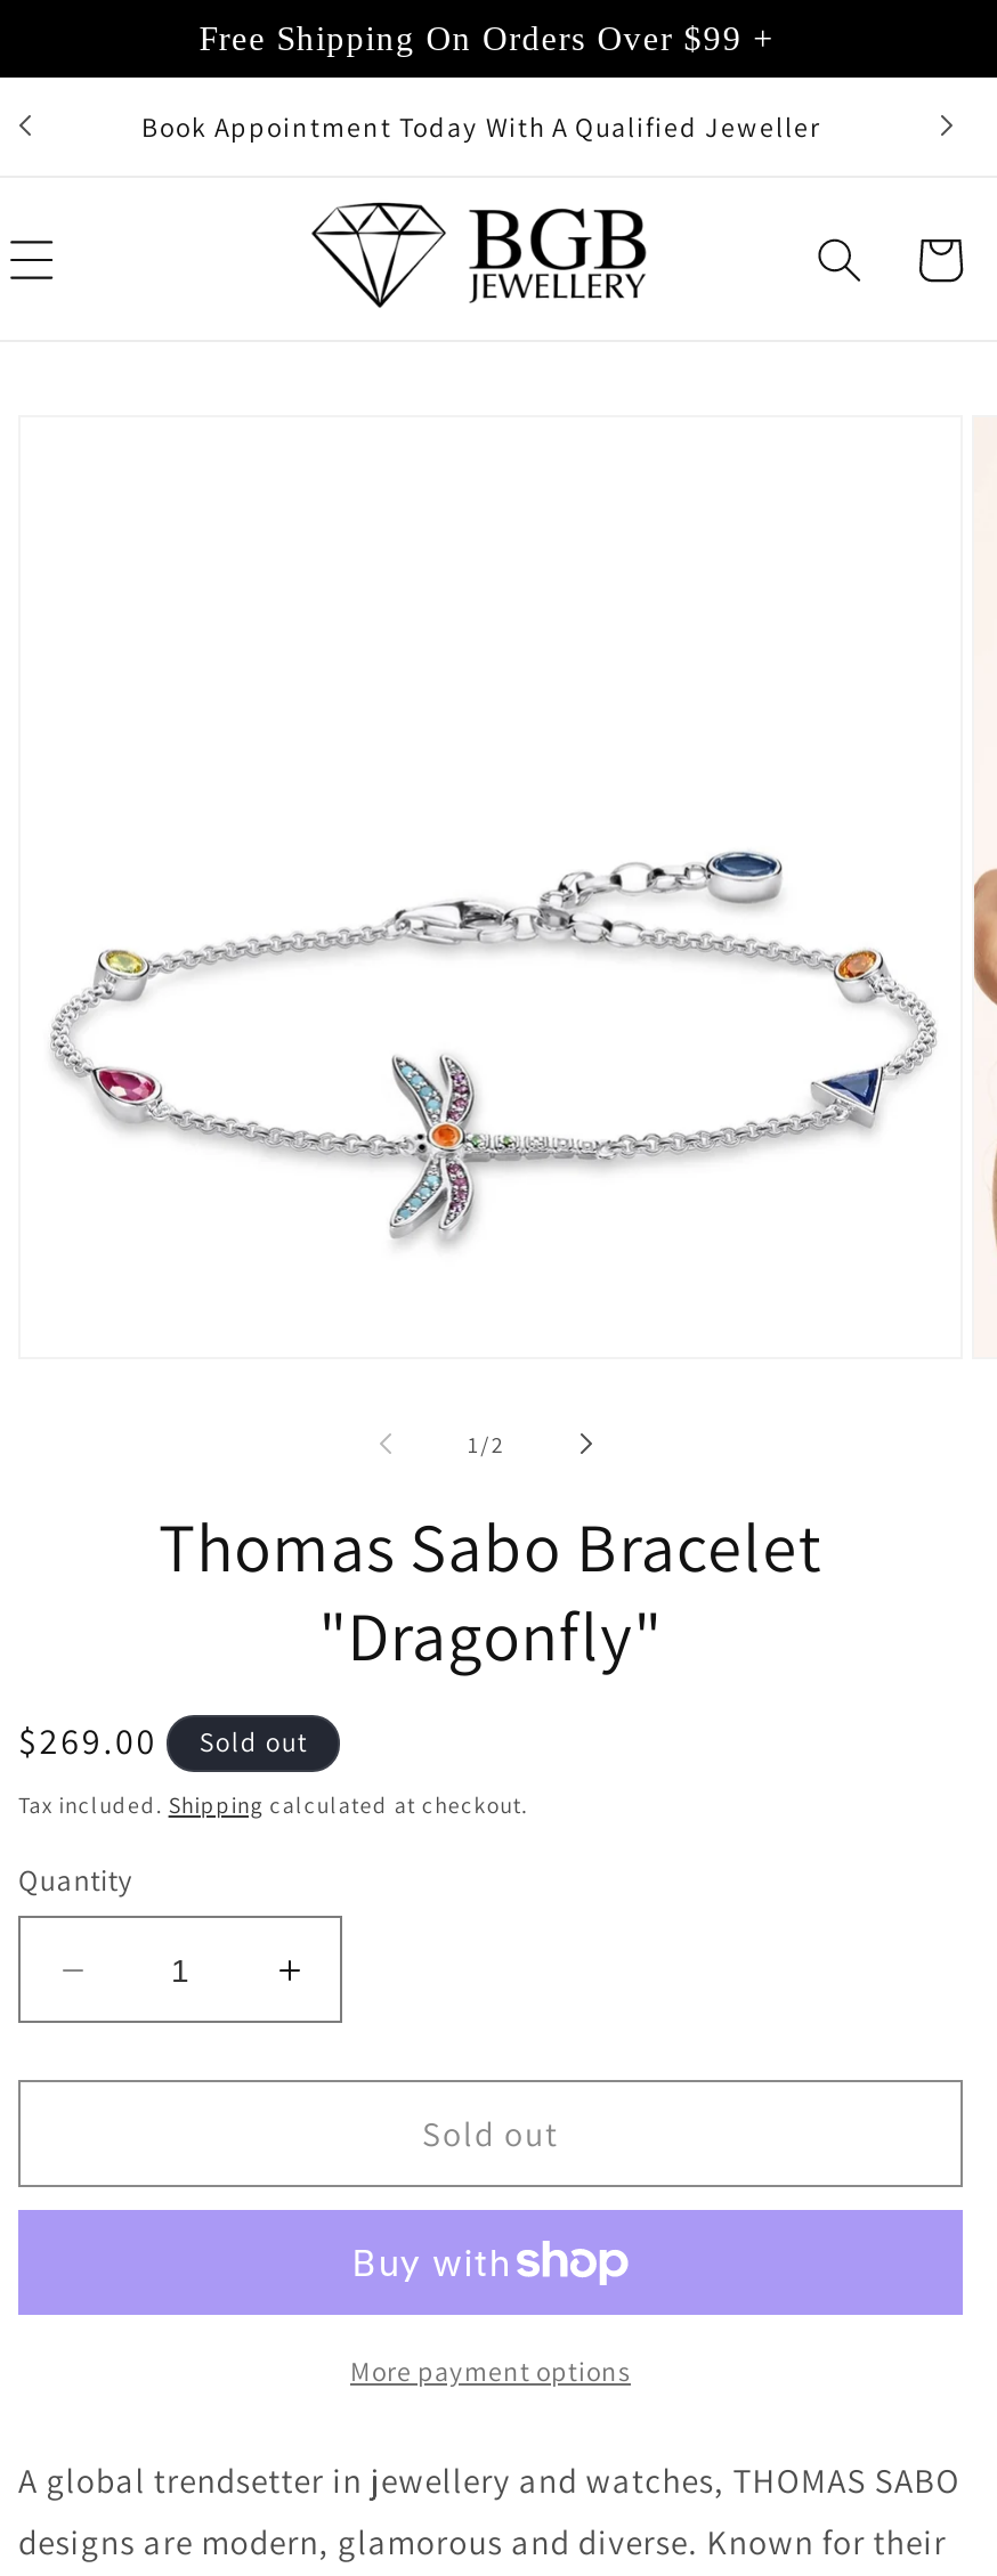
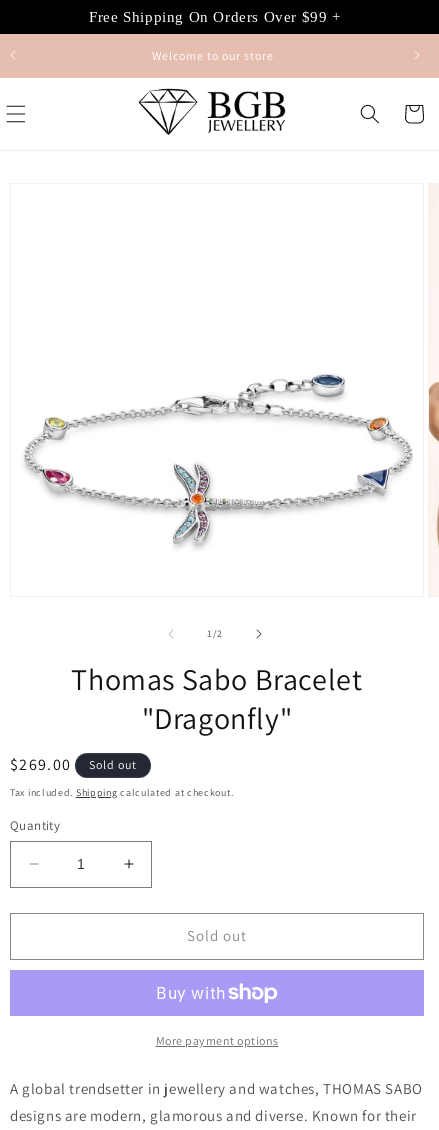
- Book Appointment Today With A Qualified Jeweller
+ Welcome to our store
